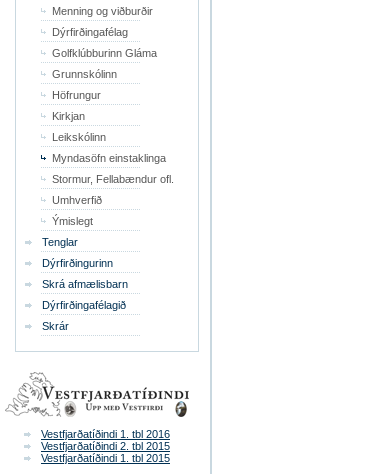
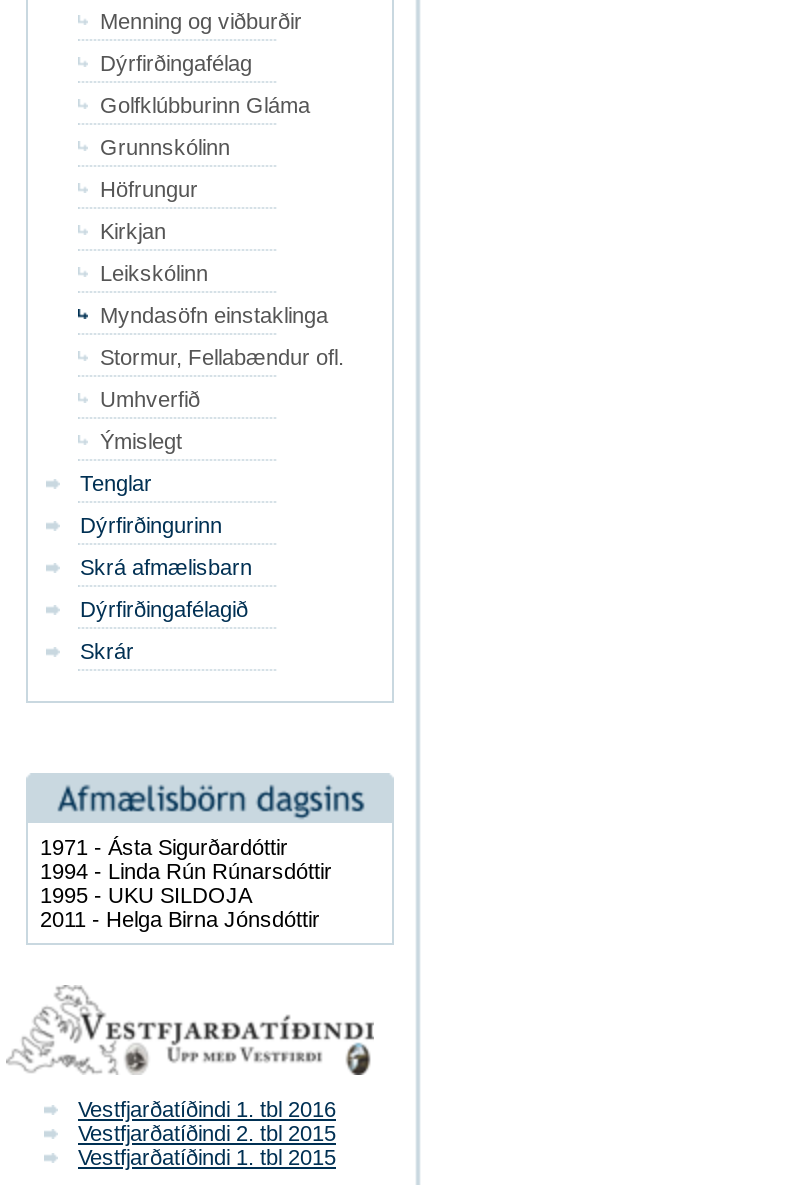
+ [image]
+ 1971 - Ásta Sigurðardóttir
+ 1994 - Linda Rún Rúnarsdóttir
+ 1995 - UKU SILDOJA
+ 2011 - Helga Birna Jónsdóttir
